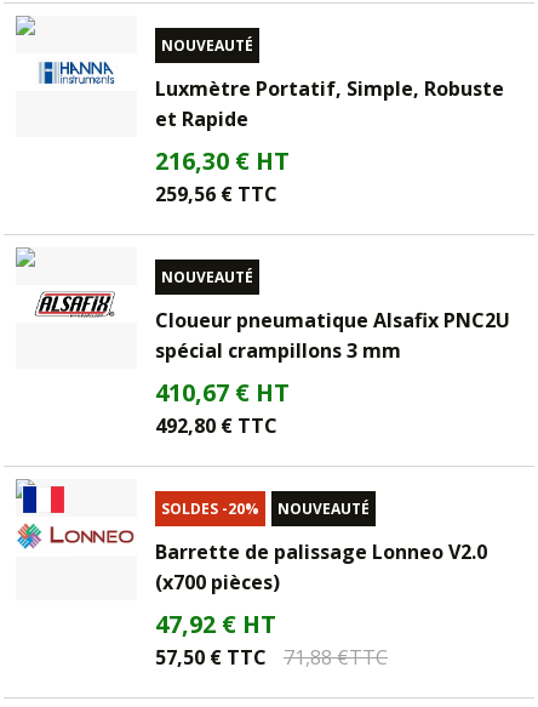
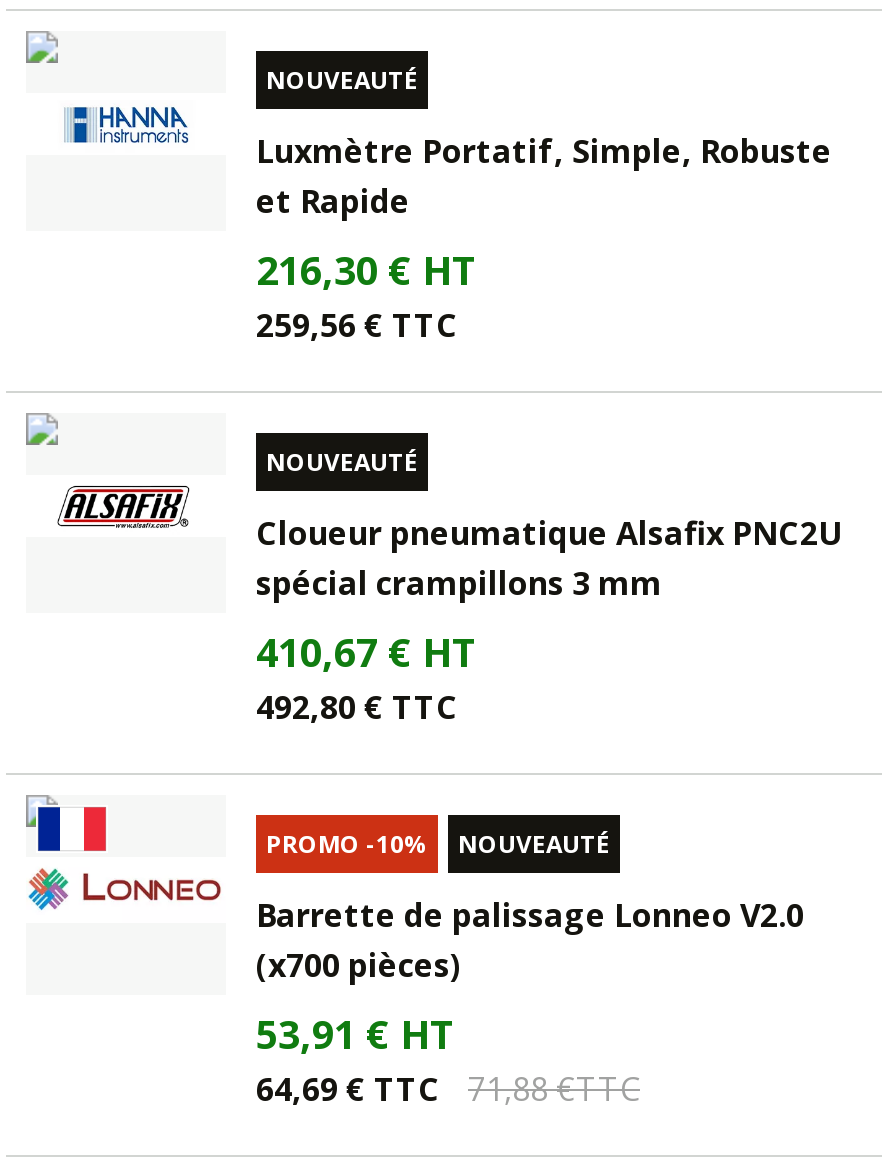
- SOLDES -20% NOUVEAUTÉ
+ PROMO -10% NOUVEAUTÉ

- 47,92 € HT
+ 53,91 € HT

- 57,50 € TTC 71,88 €TTC
+ 64,69 € TTC 71,88 €TTC
